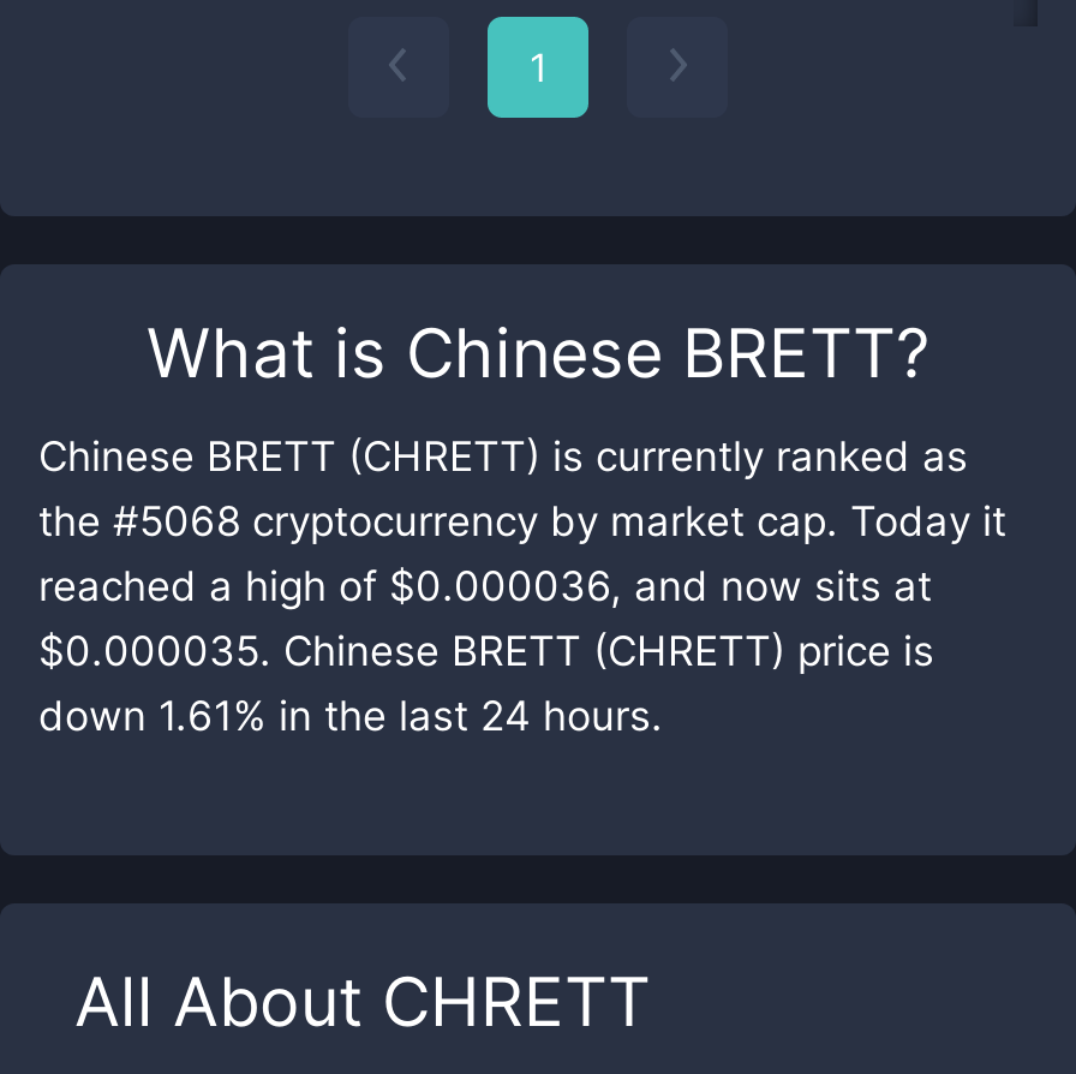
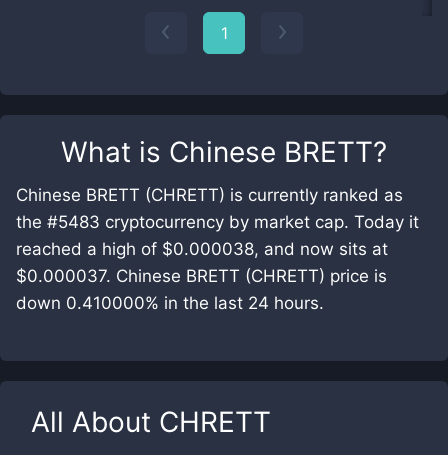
- the #5068 cryptocurrency by market cap. Today it
+ the #5483 cryptocurrency by market cap. Today it

- reached a high of $0.000036, and now sits at
+ reached a high of $0.000038, and now sits at

- $0.000035. Chinese BRETT (CHRETT) price is
+ $0.000037. Chinese BRETT (CHRETT) price is

- down 1.61% in the last 24 hours.
+ down 0.410000% in the last 24 hours.
